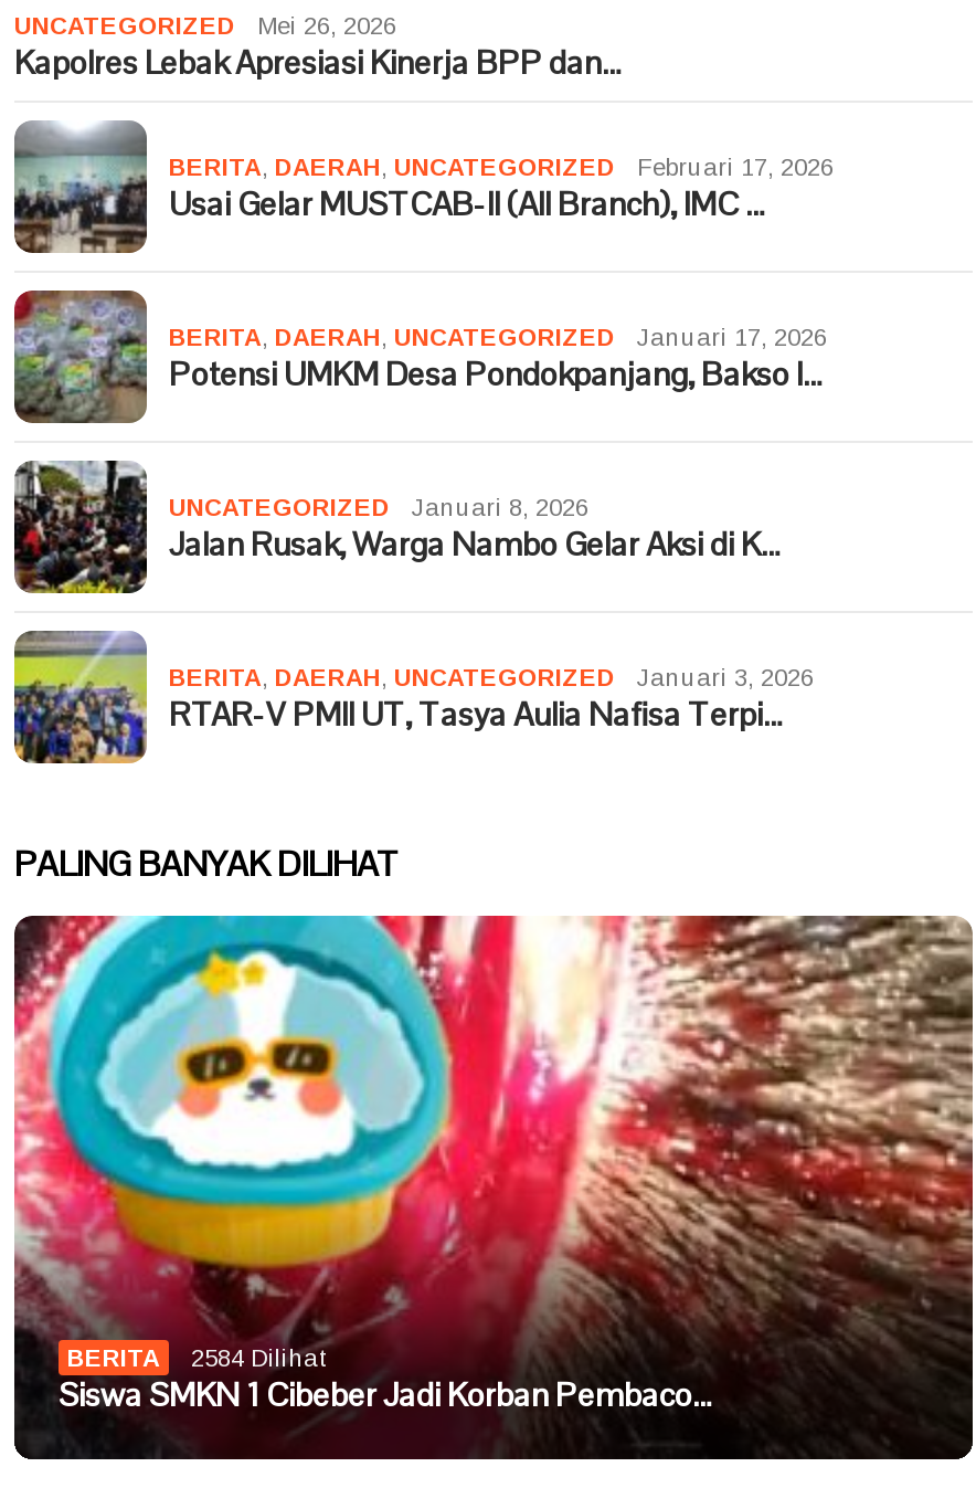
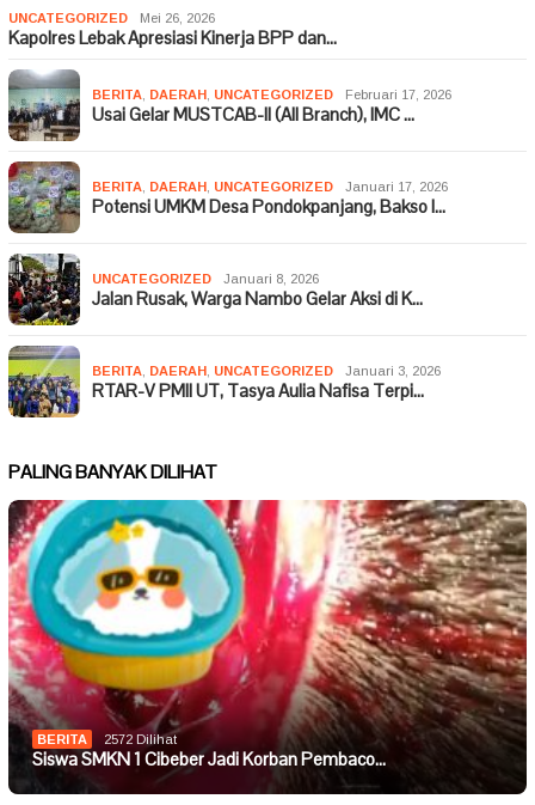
- BERITA 2584 Dilihat
+ BERITA 2572 Dilihat
